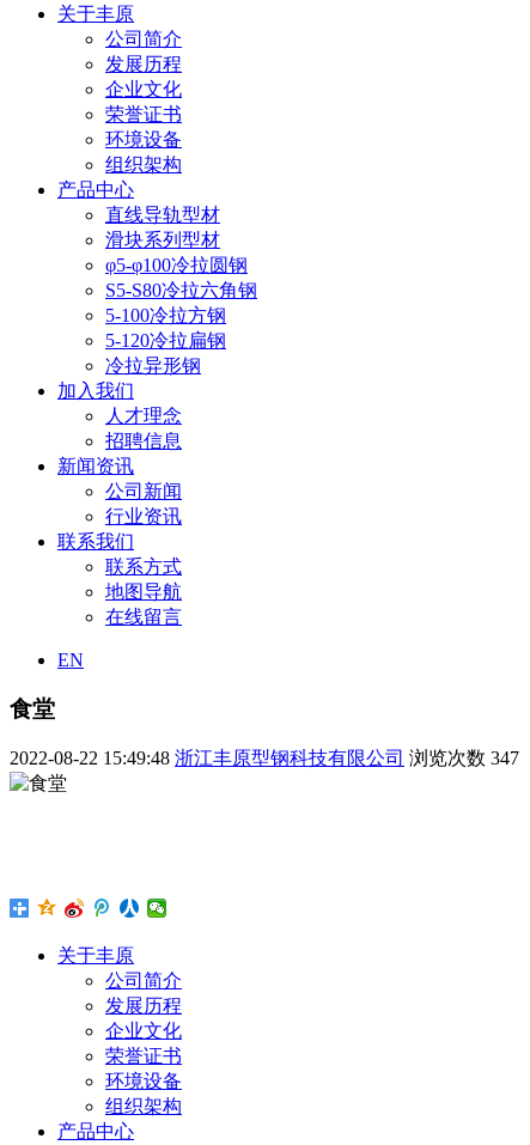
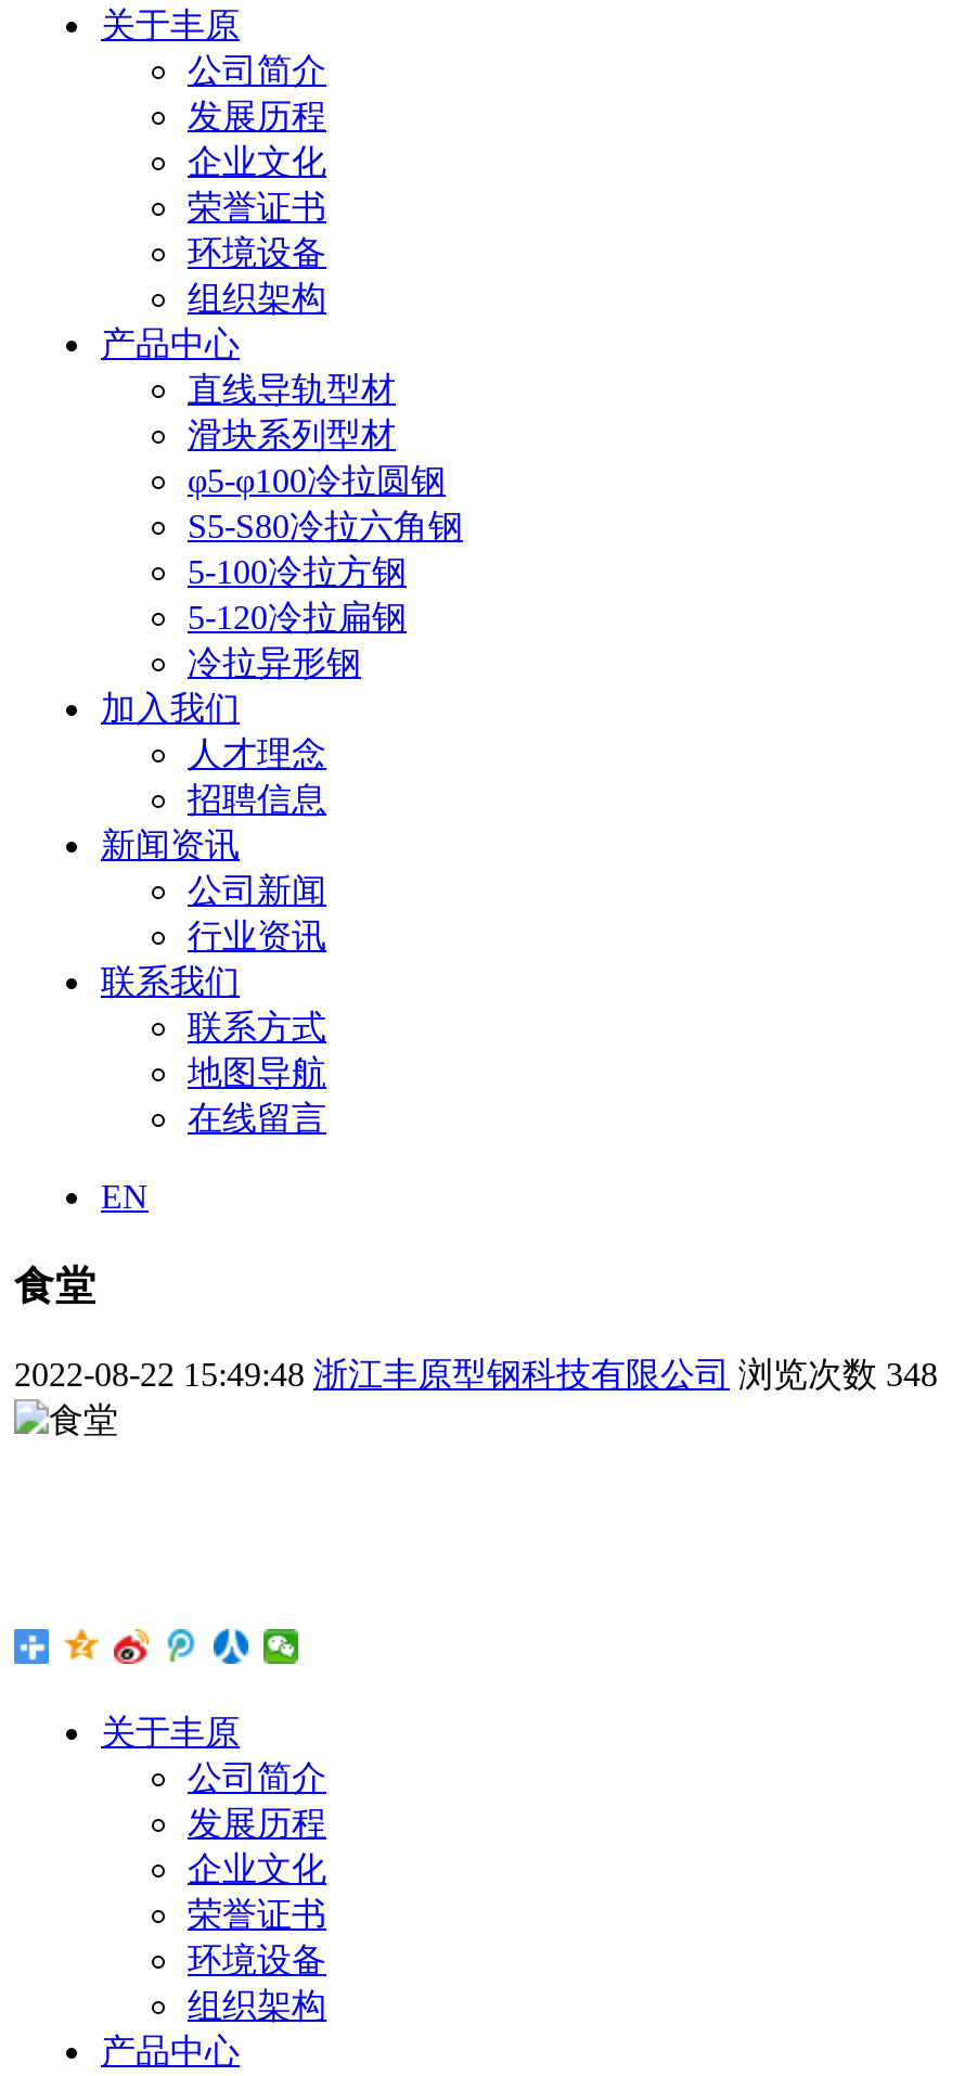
- 2022-08-22 15:49:48 浙江丰原型钢科技有限公司 浏览次数347
+ 2022-08-22 15:49:48 浙江丰原型钢科技有限公司 浏览次数348
